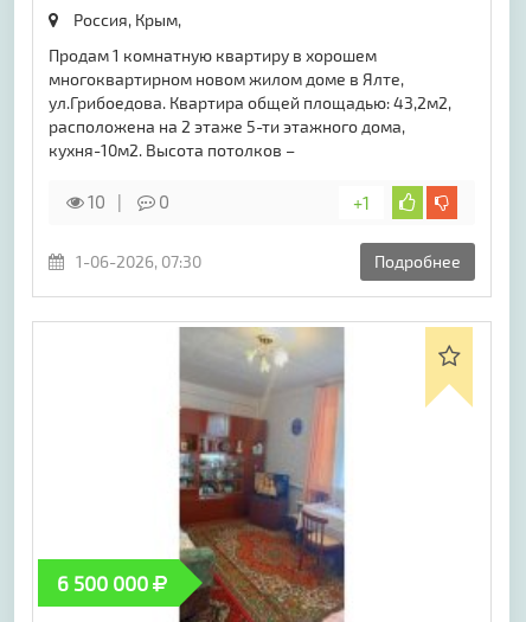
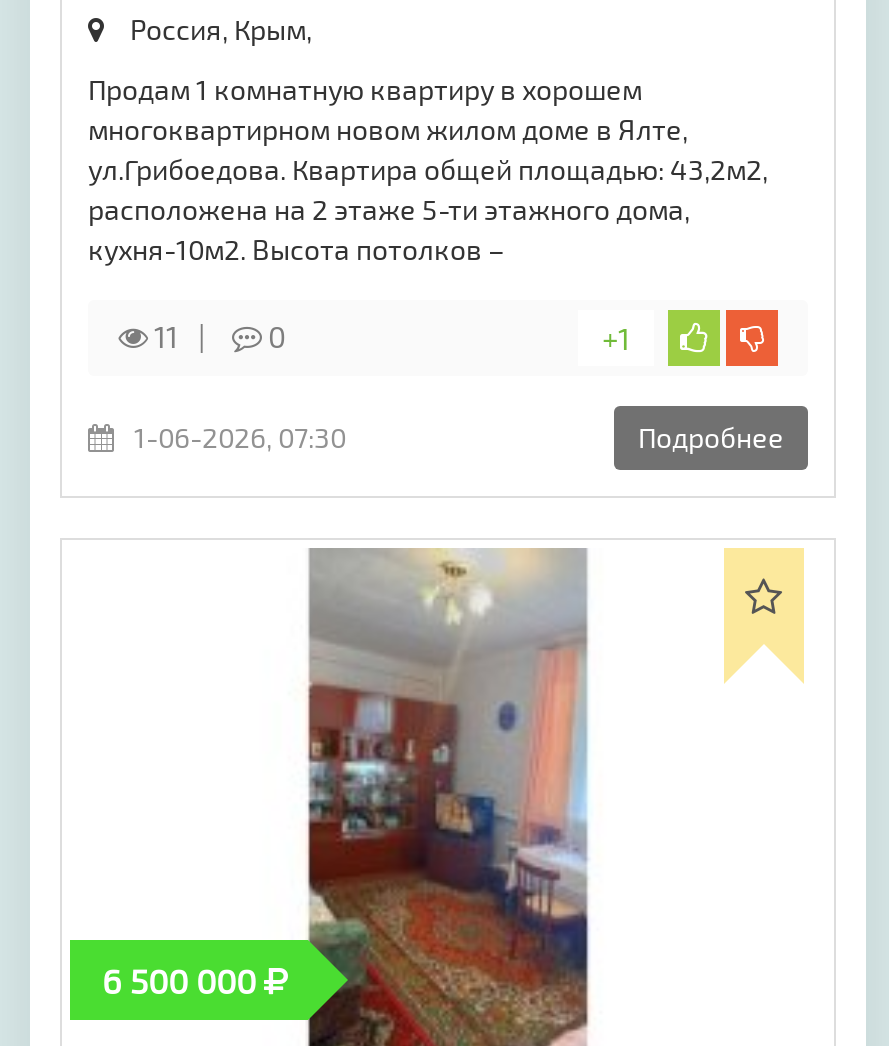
- 10
+ 11
